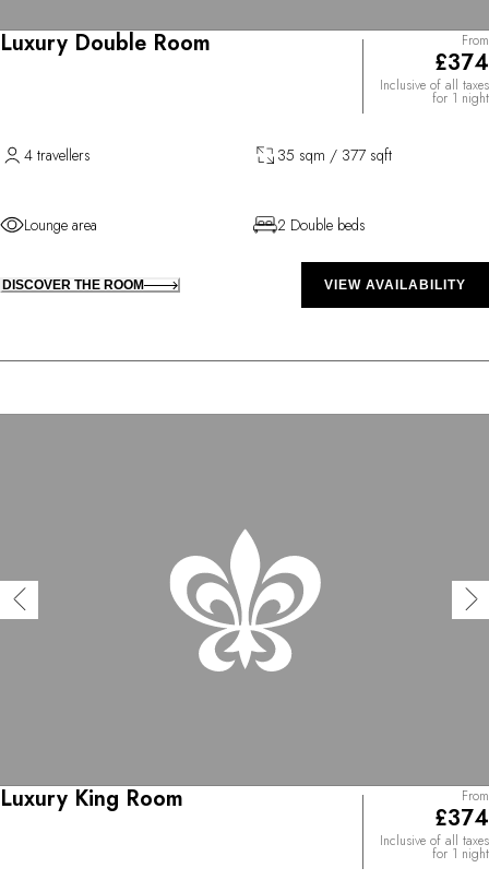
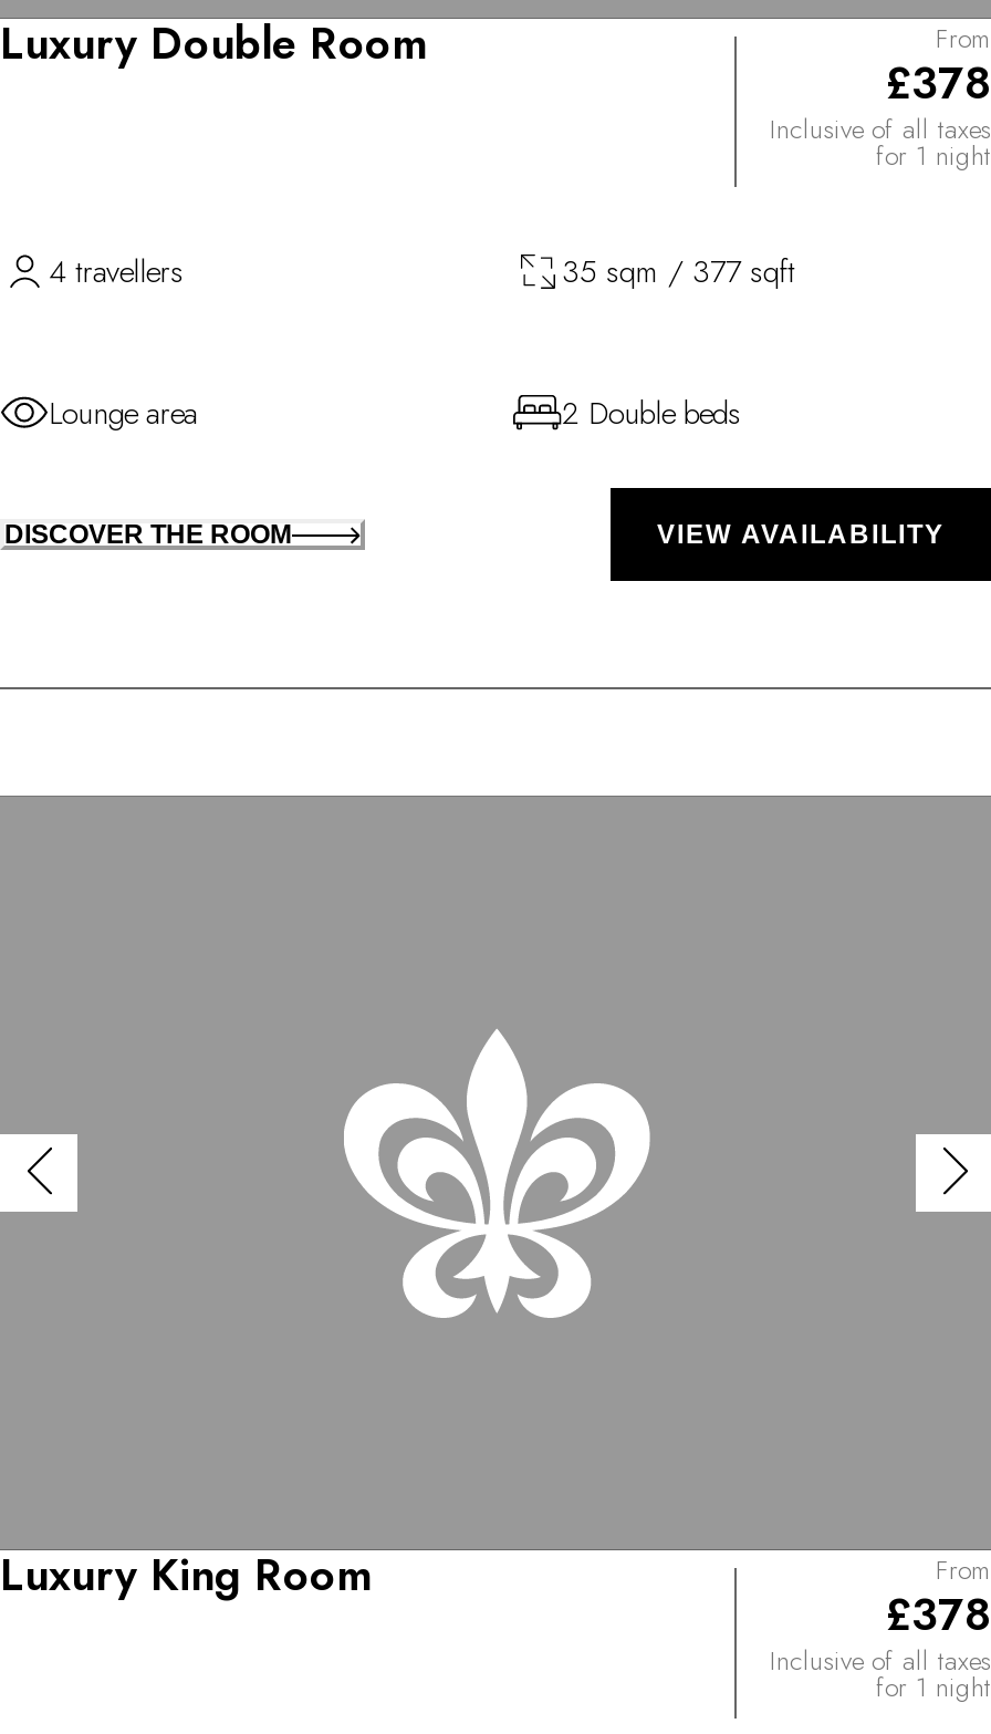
- £374
+ £378

- £374
+ £378
